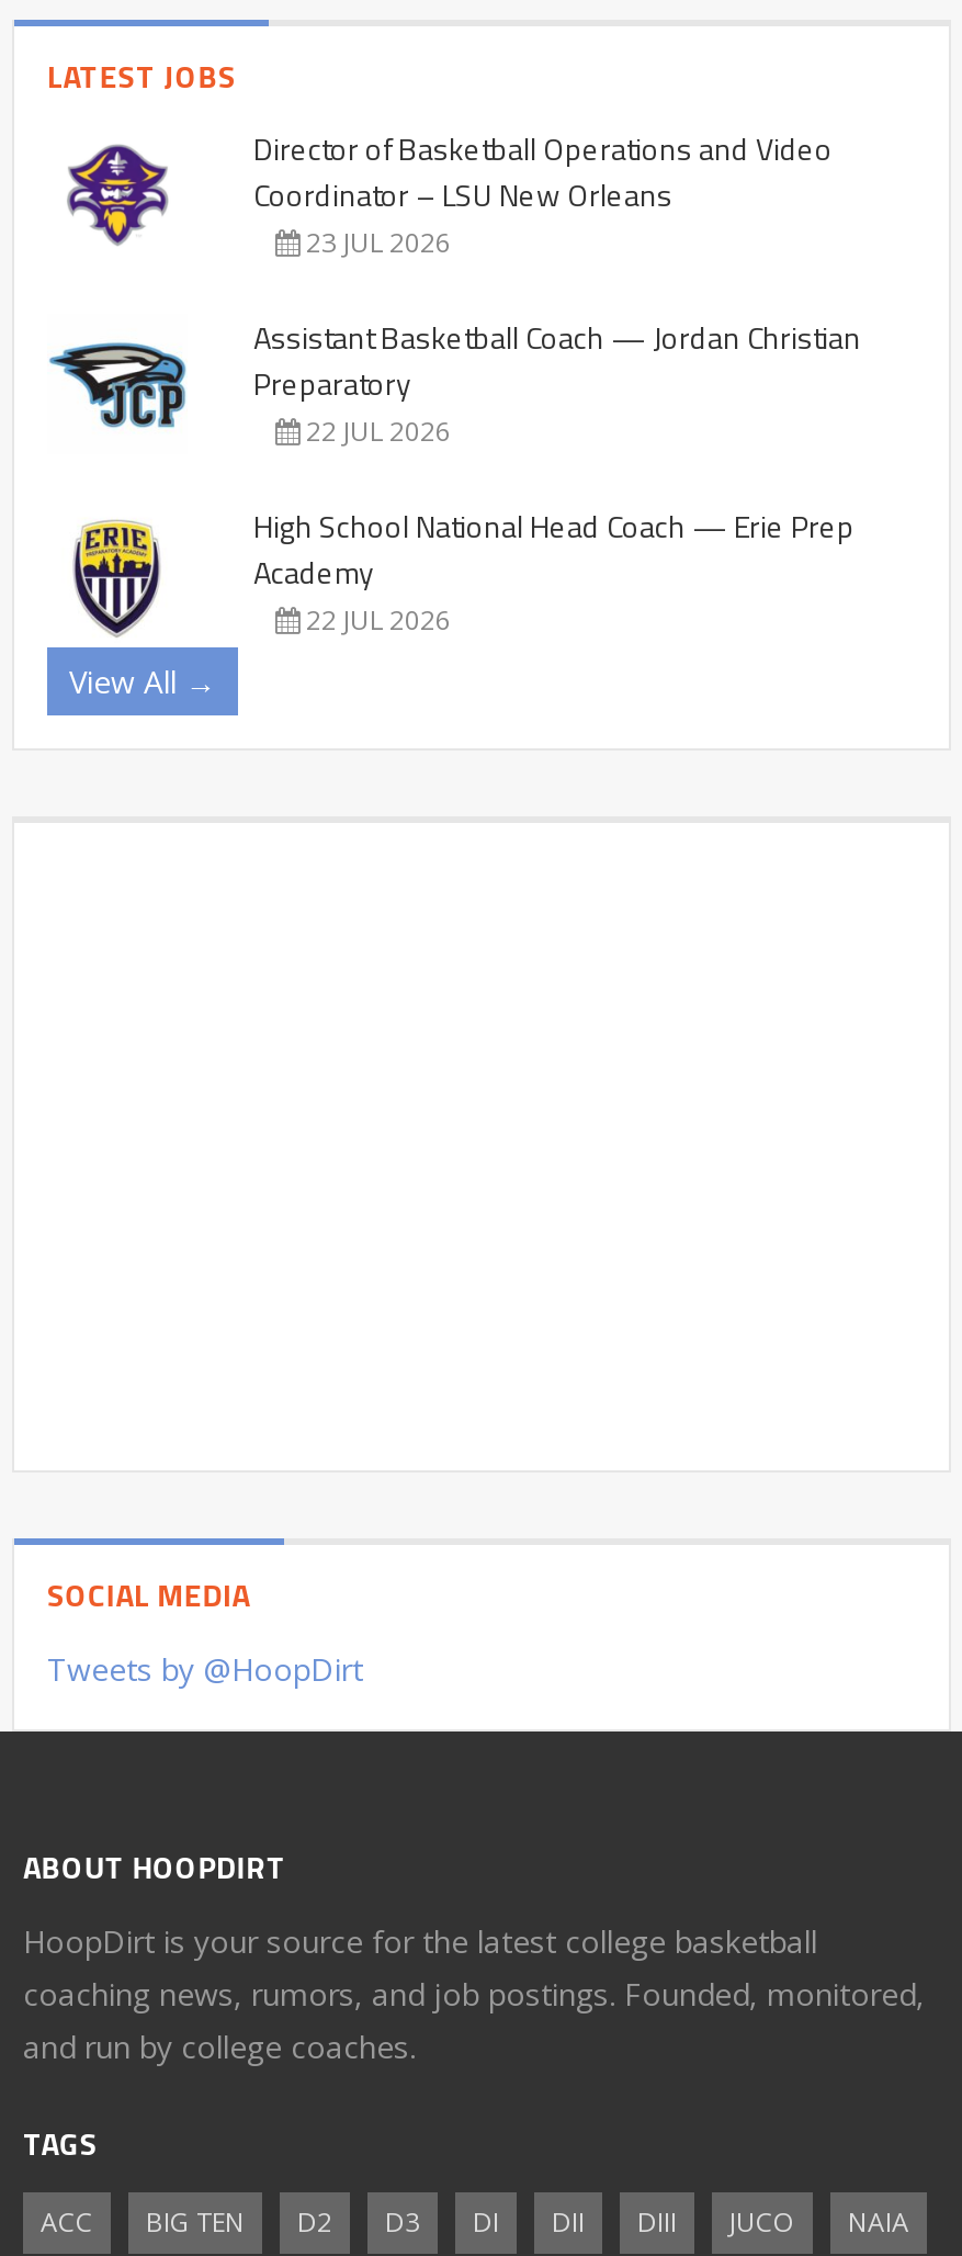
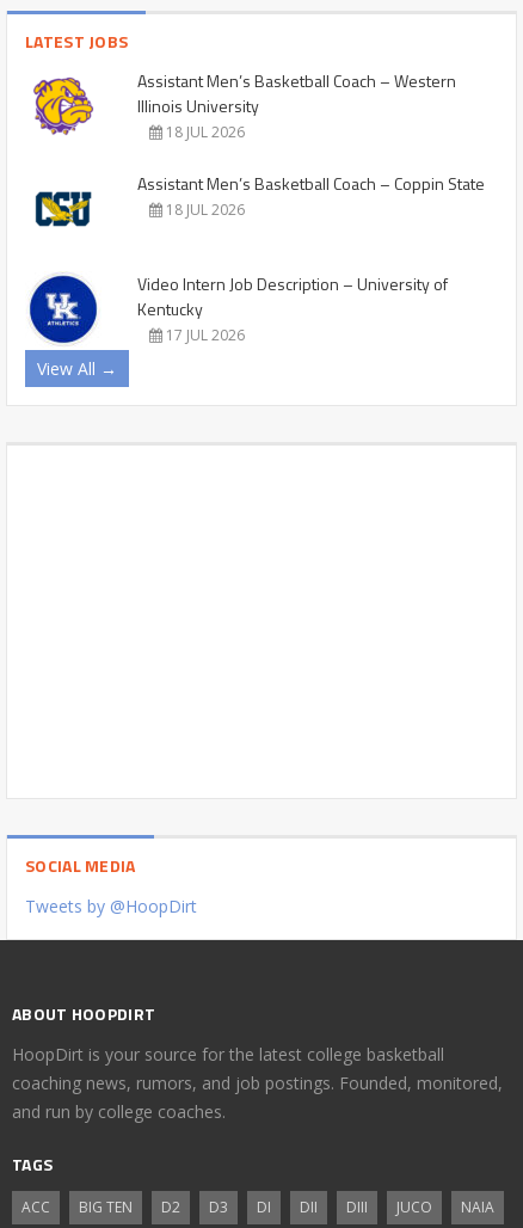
- [image]
- Director of Basketball Operations and Video
- Coordinator – LSU New Orleans
- 23 JUL 2026
+ [image]
+ Assistant Men’s Basketball Coach – Western
+ Illinois University
+ 18 JUL 2026

- [image]
- Assistant Basketball Coach — Jordan Christian
- Preparatory
- 22 JUL 2026
+ [image]
+ Assistant Men’s Basketball Coach – Coppin State
+ 18 JUL 2026

- [image]
- High School National Head Coach — Erie Prep
- Academy
- 22 JUL 2026
+ [image]
+ Video Intern Job Description – University of
+ Kentucky
+ 17 JUL 2026
